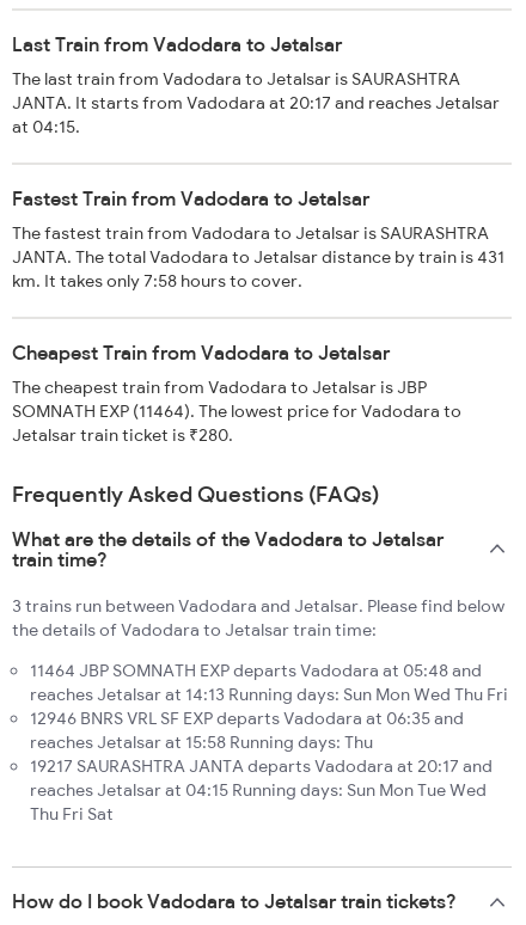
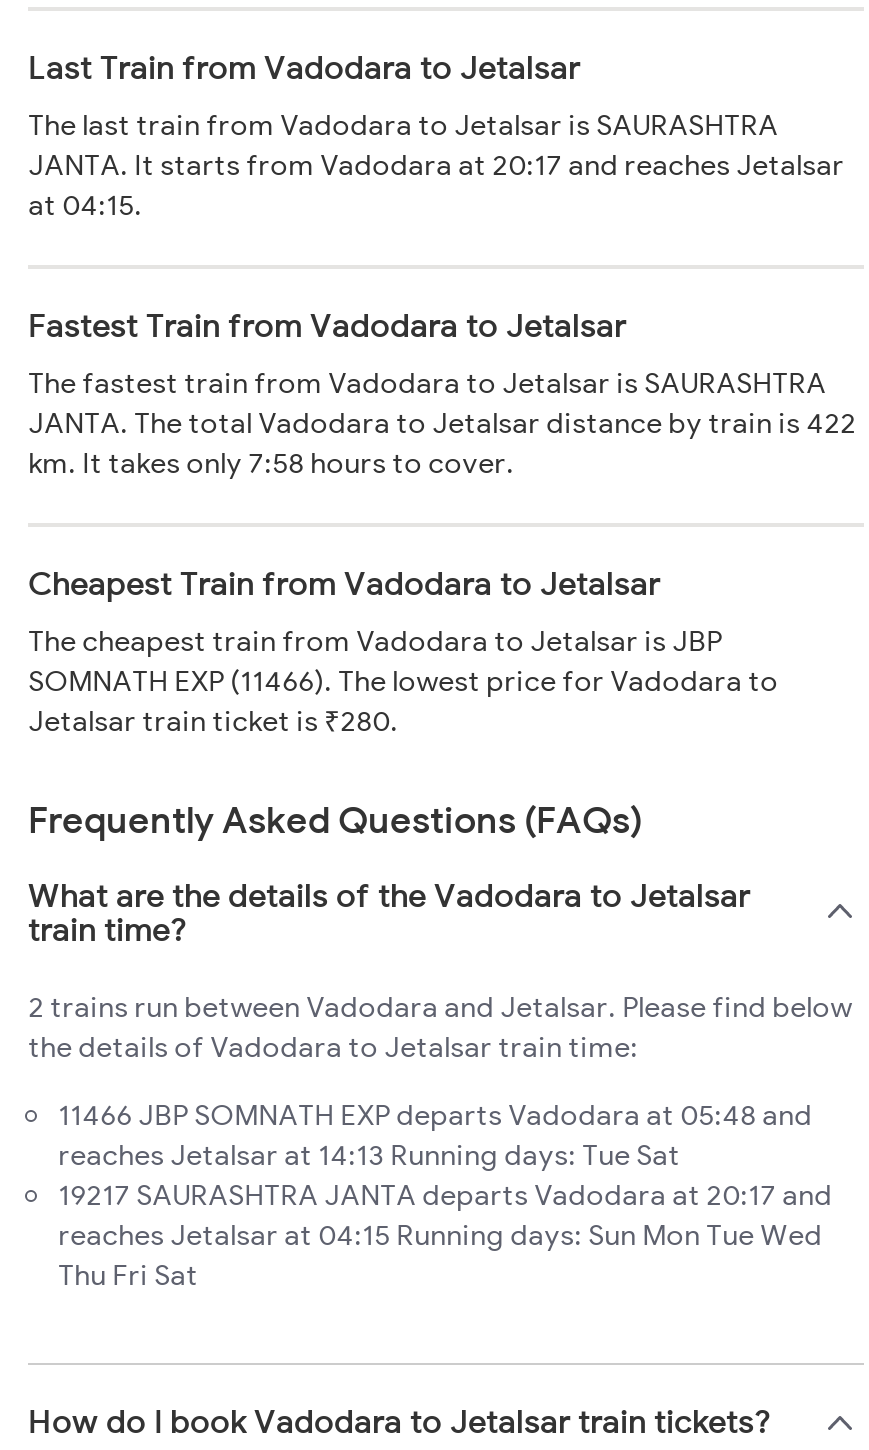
- JANTA. The total Vadodara to Jetalsar distance by train is 431
+ JANTA. The total Vadodara to Jetalsar distance by train is 422

- SOMNATH EXP (11464). The lowest price for Vadodara to
+ SOMNATH EXP (11466). The lowest price for Vadodara to

- 3 trains run between Vadodara and Jetalsar. Please find below
+ 2 trains run between Vadodara and Jetalsar. Please find below

- 11464 JBP SOMNATH EXP departs Vadodara at 05:48 and
- reaches Jetalsar at 14:13 Running days: Sun Mon Wed Thu Fri
- 12946 BNRS VRL SF EXP departs Vadodara at 06:35 and
- reaches Jetalsar at 15:58 Running days: Thu
+ 11466 JBP SOMNATH EXP departs Vadodara at 05:48 and
+ reaches Jetalsar at 14:13 Running days: Tue Sat
